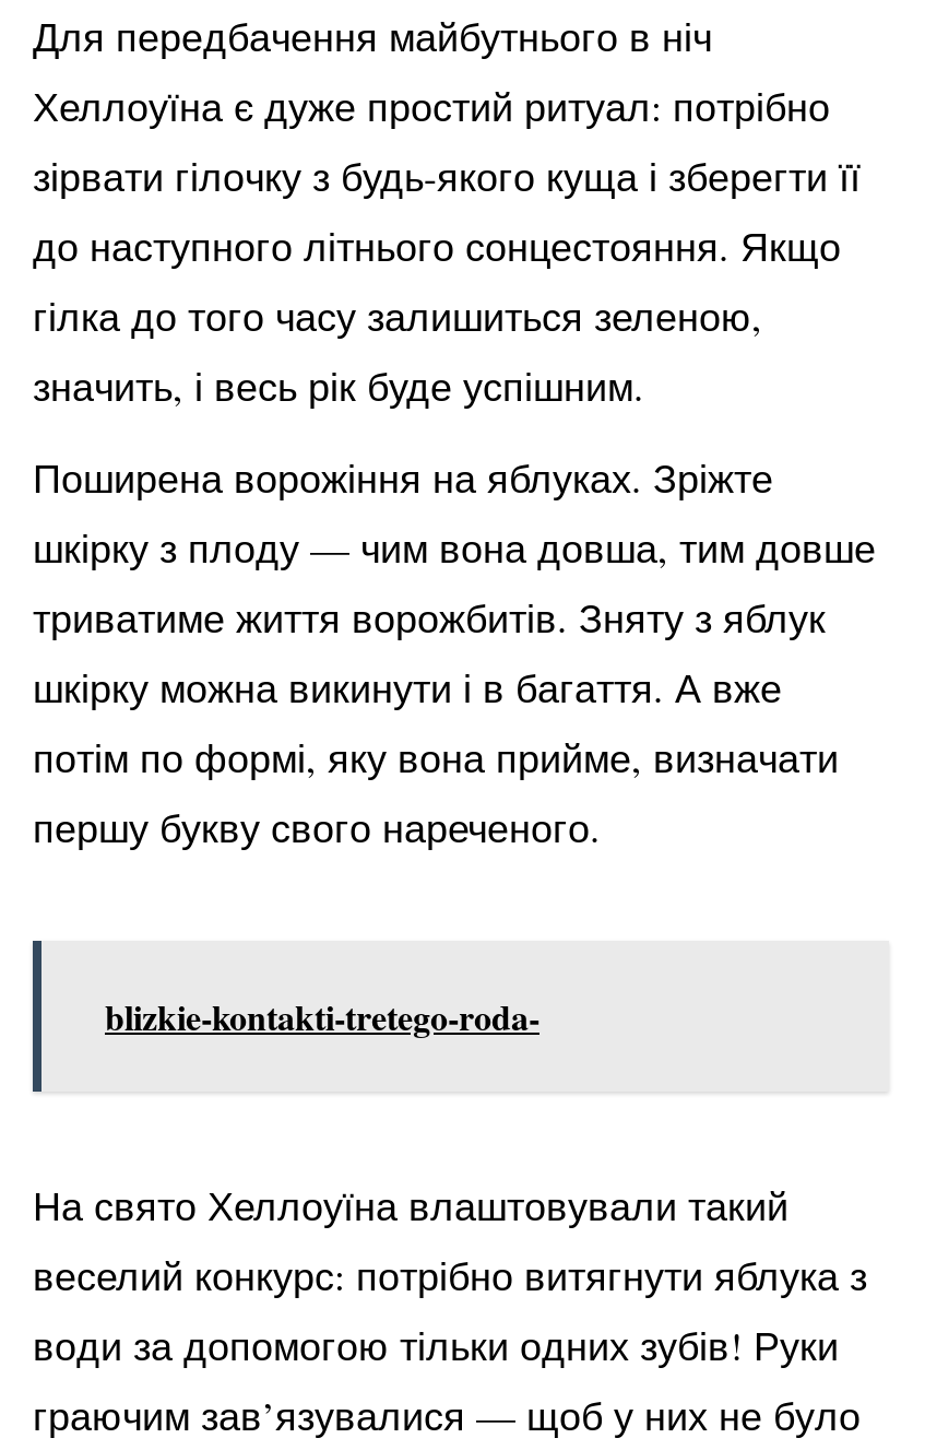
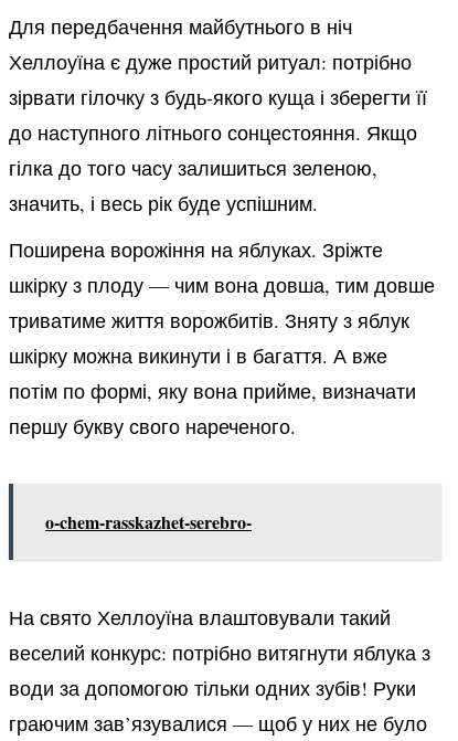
- blizkie-kontakti-tretego-roda-
+ o-chem-rasskazhet-serebro-
